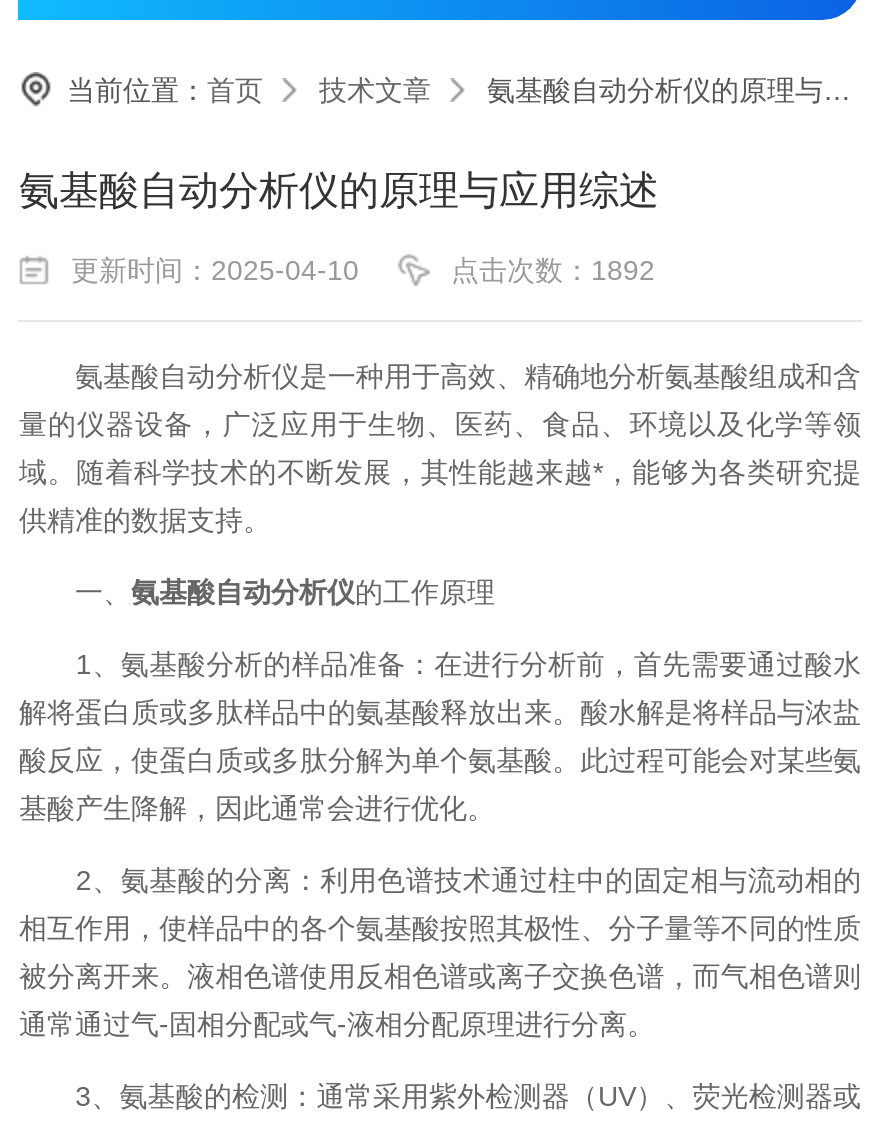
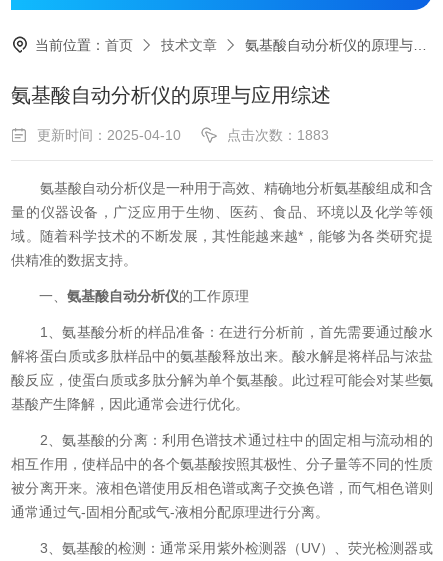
- 点击次数：1892
+ 点击次数：1883
